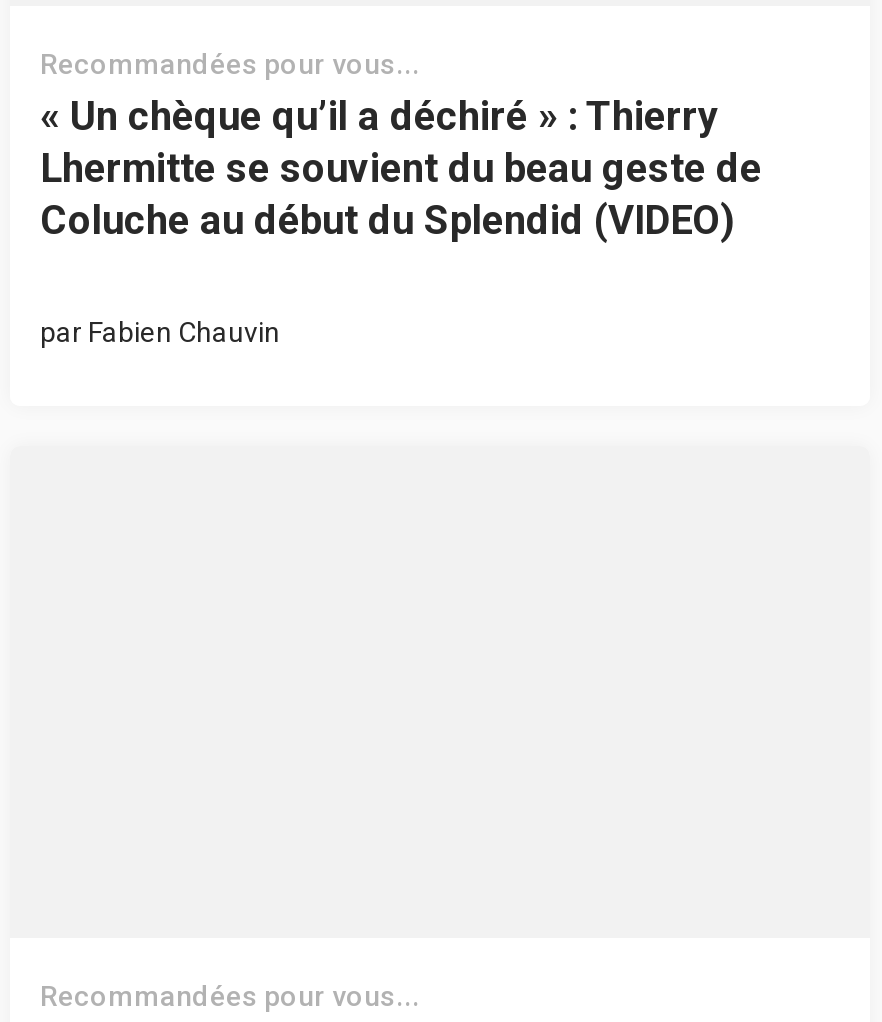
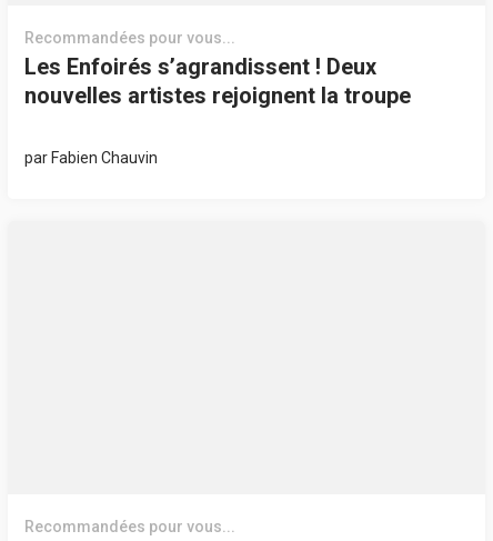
- « Un chèque qu’il a déchiré » : Thierry
- Lhermitte se souvient du beau geste de
- Coluche au début du Splendid (VIDEO)
+ Les Enfoirés s’agrandissent ! Deux
+ nouvelles artistes rejoignent la troupe
